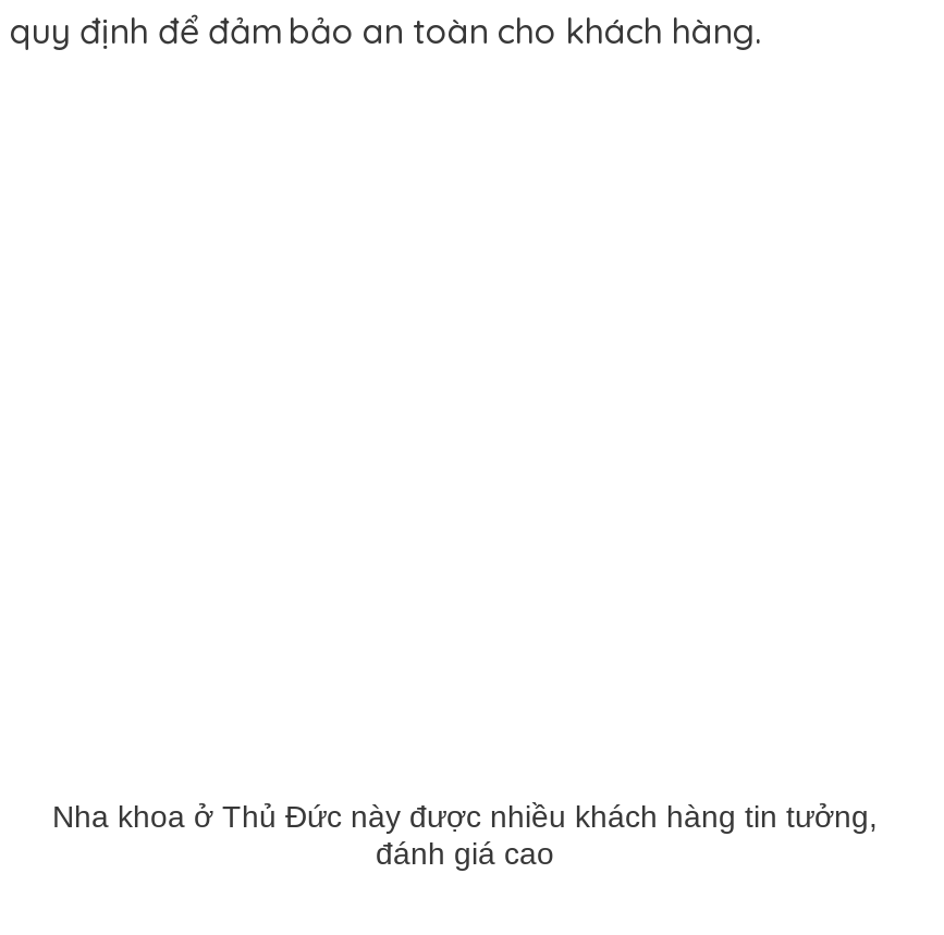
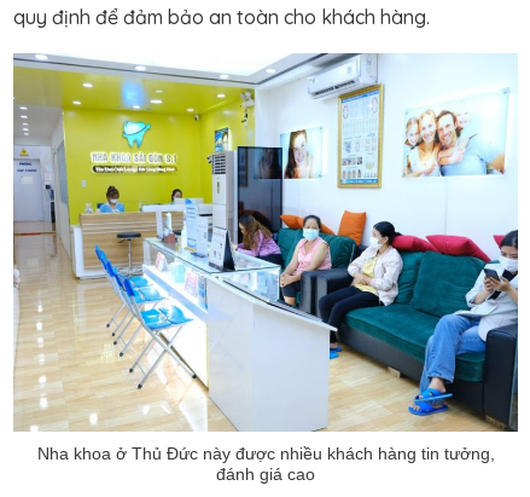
+ [image]
